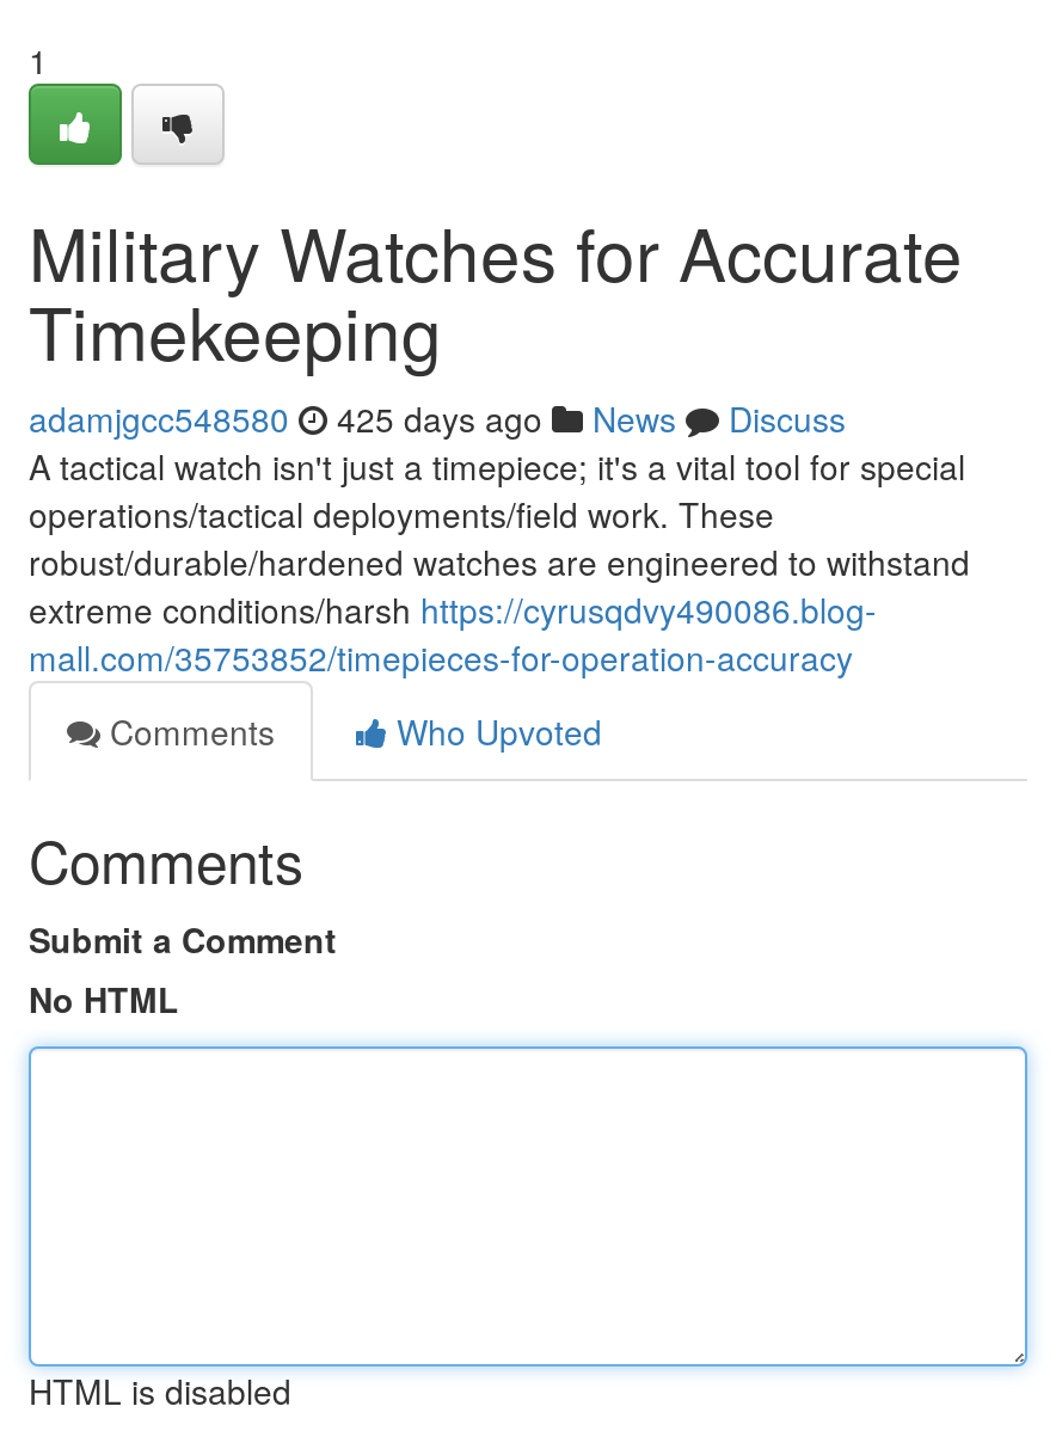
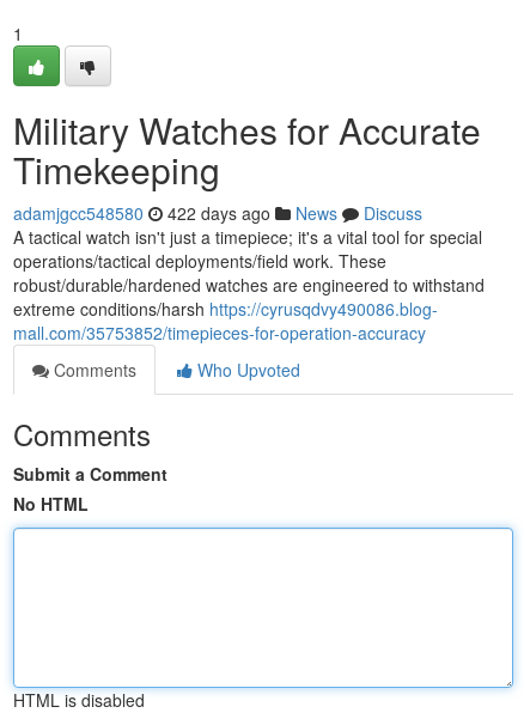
- adamjgcc548580 425 days ago News Discuss
+ adamjgcc548580 422 days ago News Discuss
